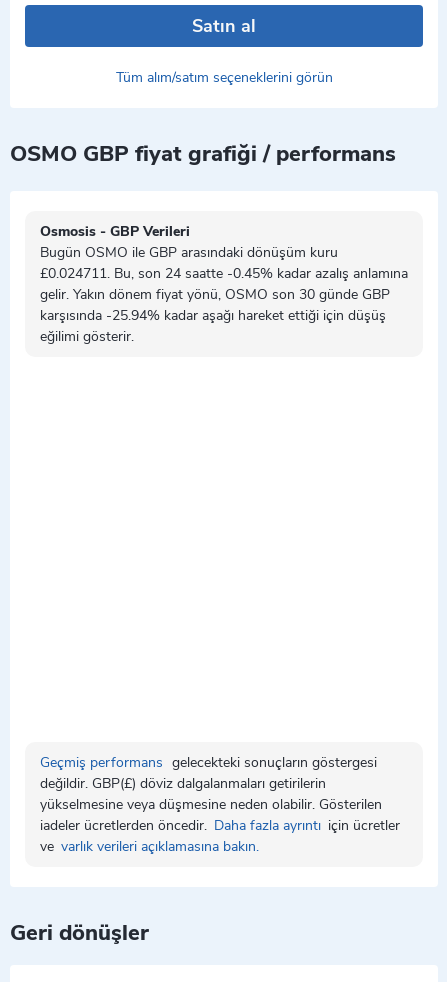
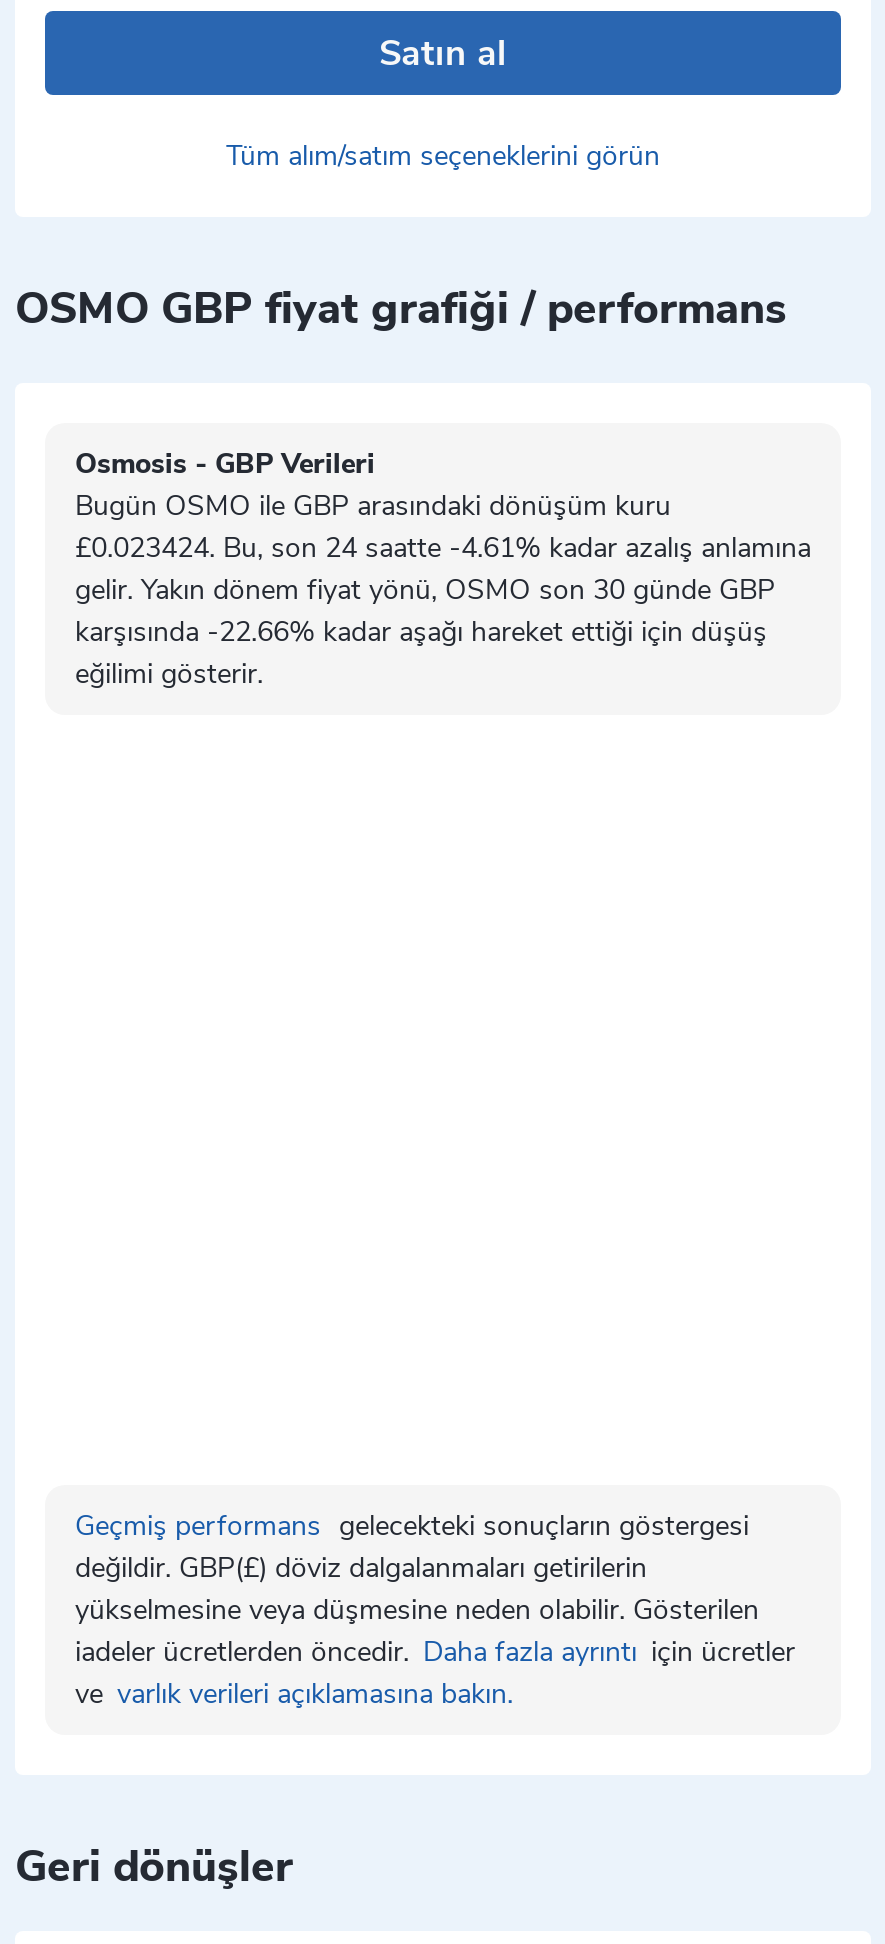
- £0.024711. Bu, son 24 saatte -0.45% kadar azalış anlamına
+ £0.023424. Bu, son 24 saatte -4.61% kadar azalış anlamına

- karşısında -25.94% kadar aşağı hareket ettiği için düşüş
+ karşısında -22.66% kadar aşağı hareket ettiği için düşüş
